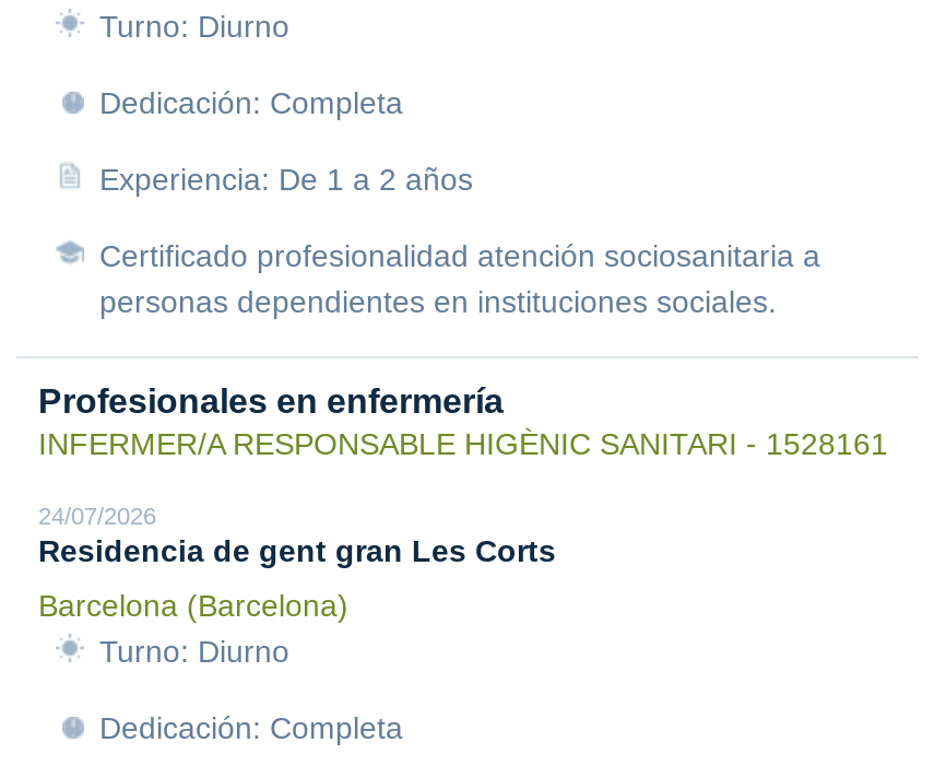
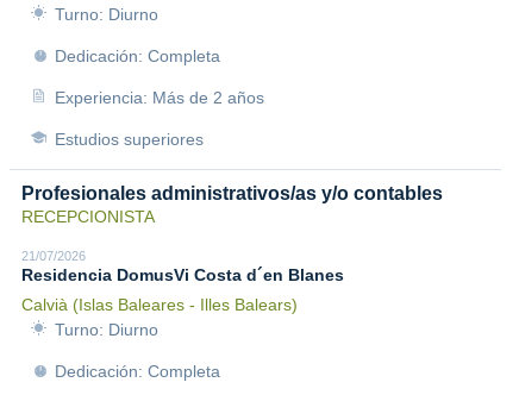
- Experiencia: De 1 a 2 años
+ Experiencia: Más de 2 años

- Certificado profesionalidad atención sociosanitaria a
- personas dependientes en instituciones sociales.
+ Estudios superiores

- Profesionales en enfermería
- INFERMER/A RESPONSABLE HIGÈNIC SANITARI - 1528161
+ Profesionales administrativos/as y/o contables
+ RECEPCIONISTA

- 24/07/2026
- Residencia de gent gran Les Corts
+ 21/07/2026
+ Residencia DomusVi Costa d´en Blanes

- Barcelona (Barcelona)
+ Calvià (Islas Baleares - Illes Balears)
